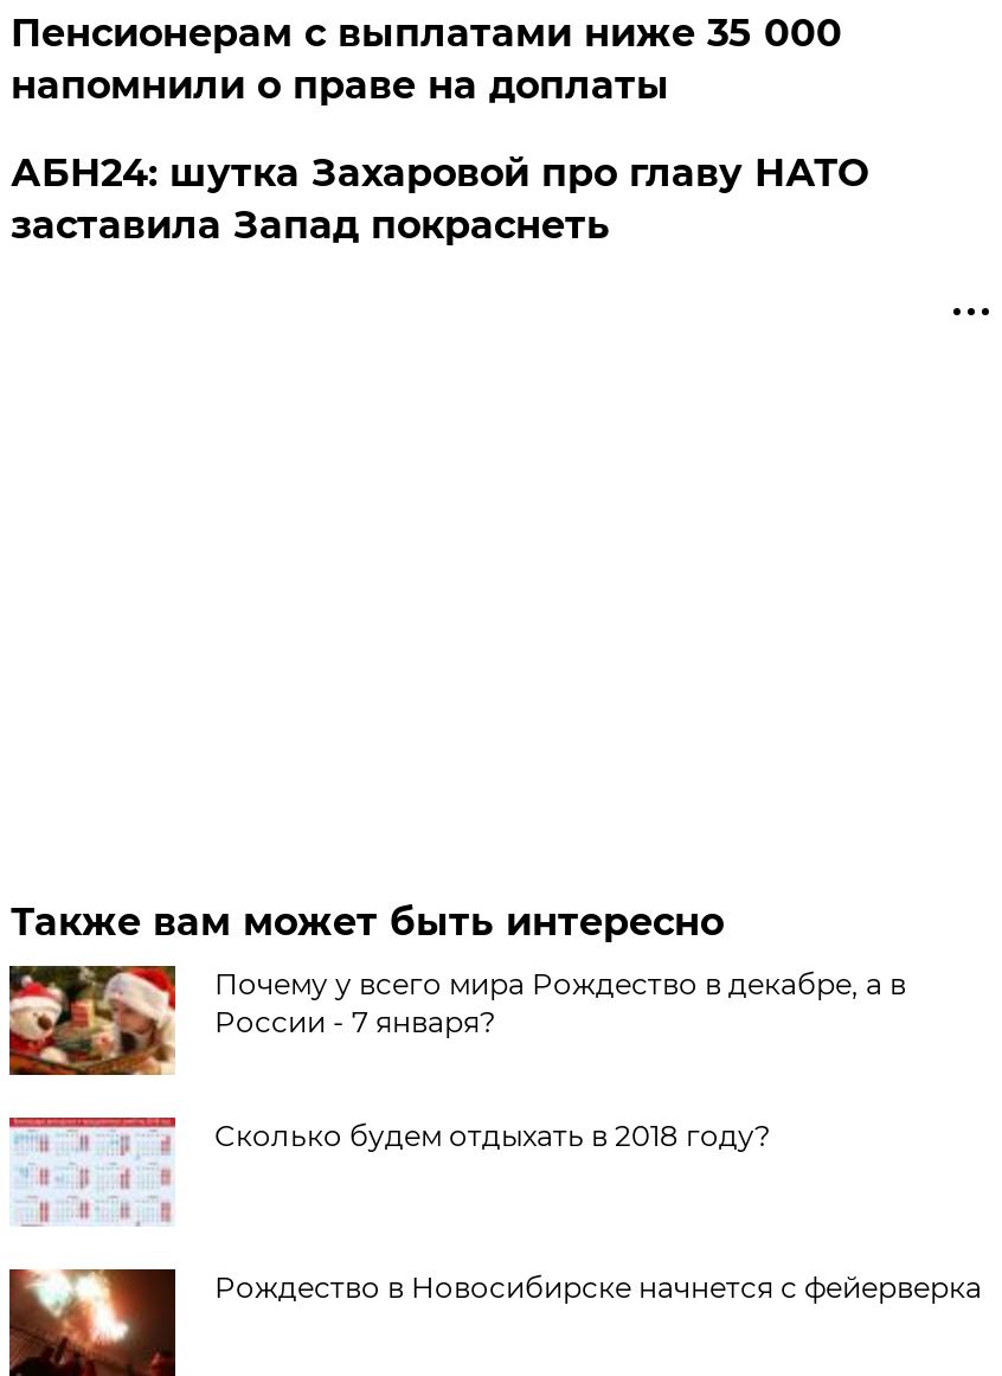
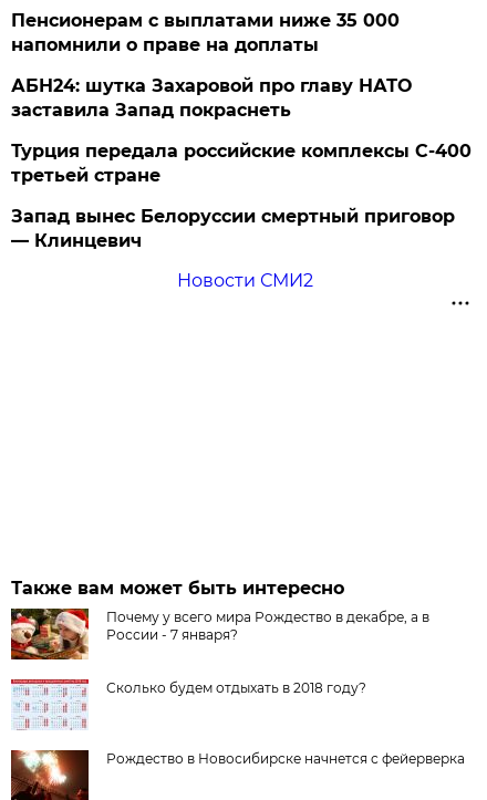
+ Турция передала российские комплексы С-400
+ третьей стране
+ Запад вынес Белоруссии смертный приговор
+ — Клинцевич
+ Новости СМИ2
